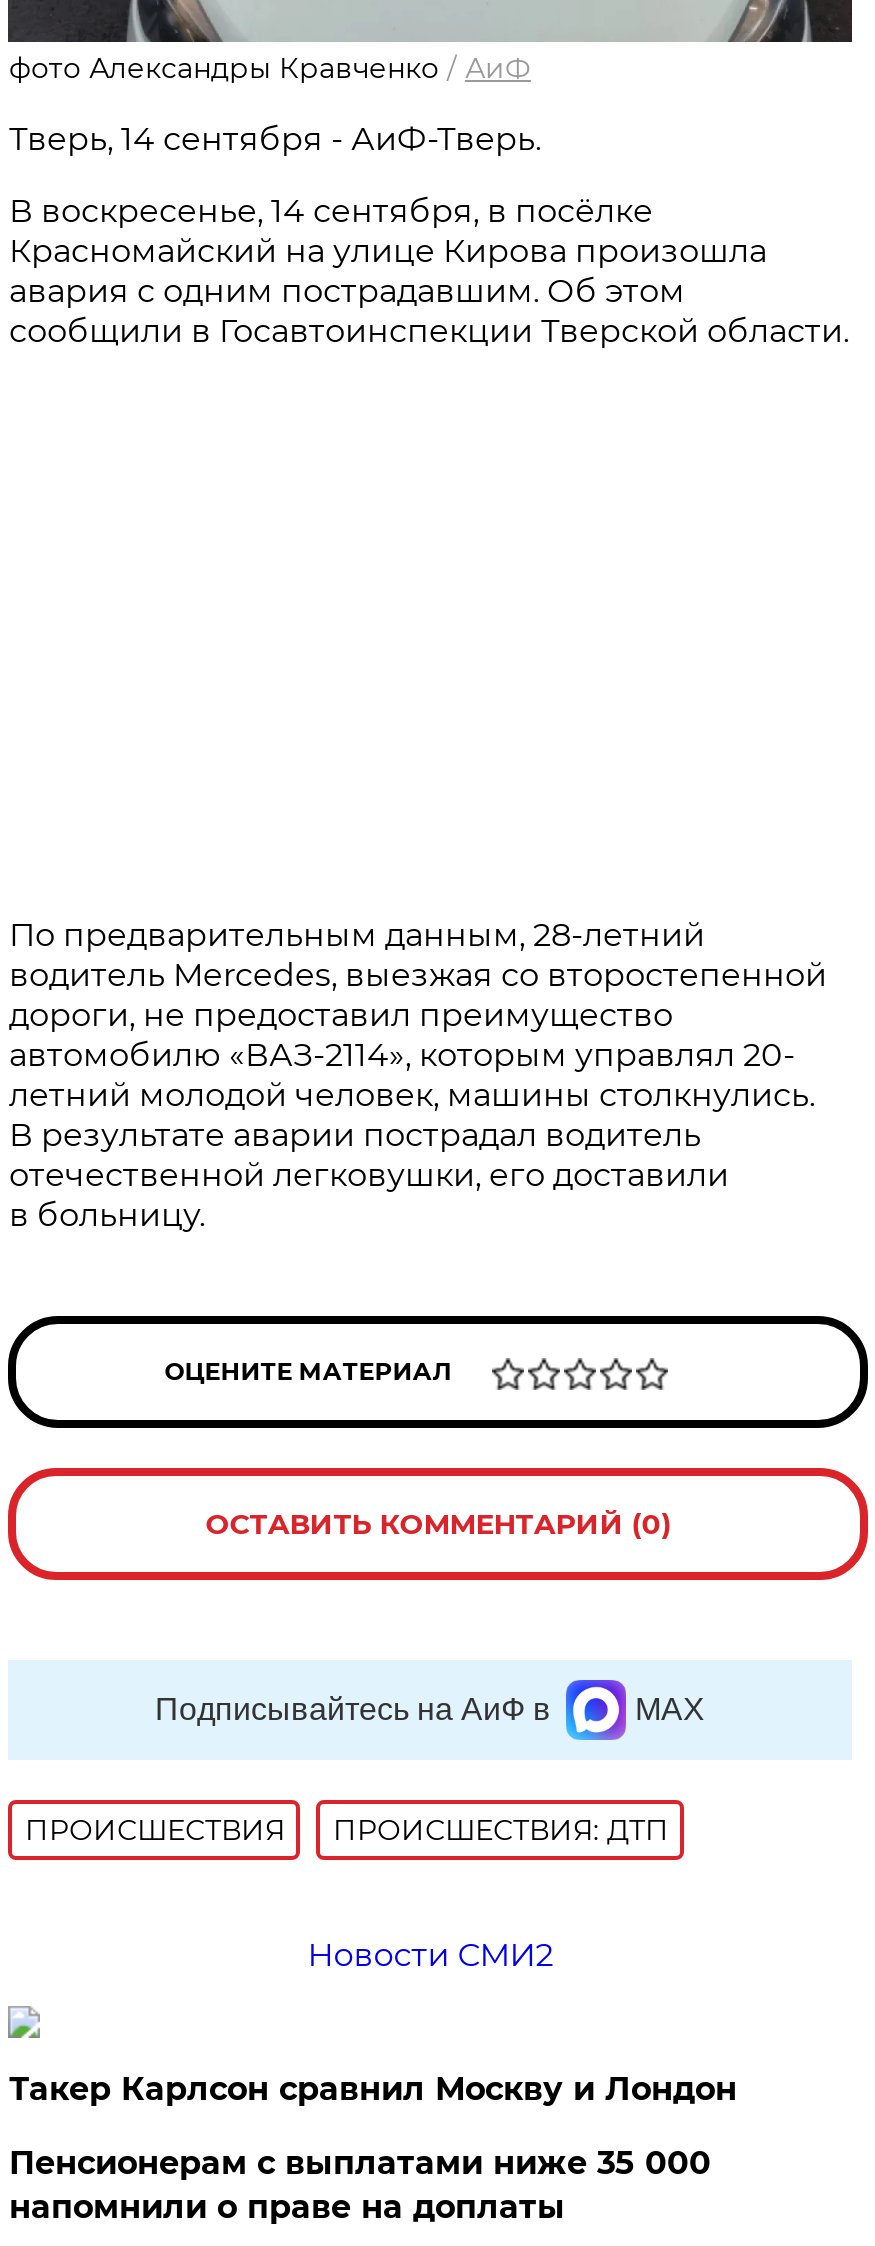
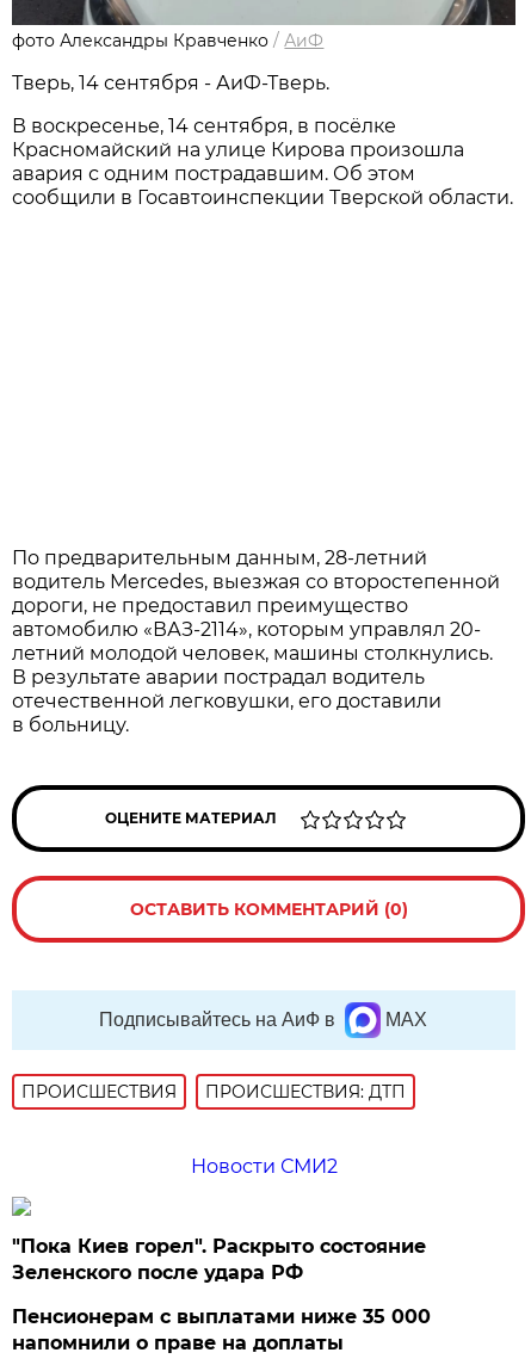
- Такер Карлсон сравнил Москву и Лондон
+ "Пока Киев горел". Раскрыто состояние
+ Зеленского после удара РФ
